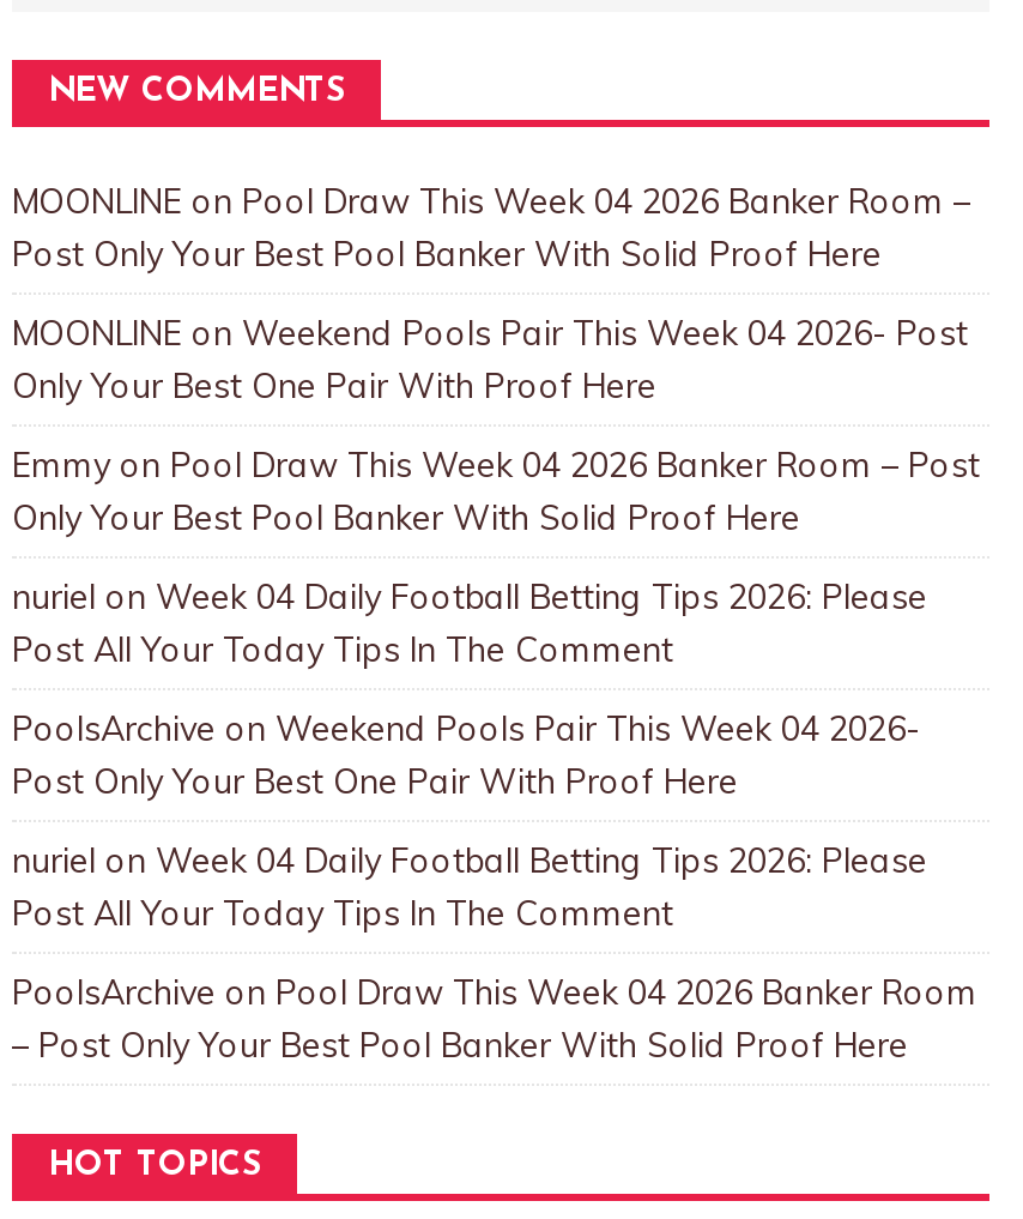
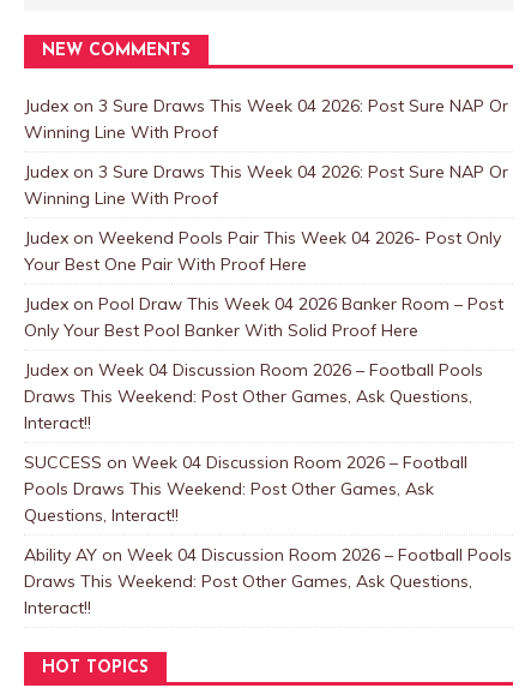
- MOONLINE on Pool Draw This Week 04 2026 Banker Room –
- Post Only Your Best Pool Banker With Solid Proof Here
- MOONLINE on Weekend Pools Pair This Week 04 2026- Post
- Only Your Best One Pair With Proof Here
- Emmy on Pool Draw This Week 04 2026 Banker Room – Post
+ Judex on 3 Sure Draws This Week 04 2026: Post Sure NAP Or
+ Winning Line With Proof
+ Judex on 3 Sure Draws This Week 04 2026: Post Sure NAP Or
+ Winning Line With Proof
+ Judex on Weekend Pools Pair This Week 04 2026- Post Only
+ Your Best One Pair With Proof Here
+ Judex on Pool Draw This Week 04 2026 Banker Room – Post

- nuriel on Week 04 Daily Football Betting Tips 2026: Please
- Post All Your Today Tips In The Comment
- PoolsArchive on Weekend Pools Pair This Week 04 2026-
- Post Only Your Best One Pair With Proof Here
- nuriel on Week 04 Daily Football Betting Tips 2026: Please
- Post All Your Today Tips In The Comment
- PoolsArchive on Pool Draw This Week 04 2026 Banker Room
- – Post Only Your Best Pool Banker With Solid Proof Here
+ Judex on Week 04 Discussion Room 2026 – Football Pools
+ Draws This Weekend: Post Other Games, Ask Questions,
+ Interact!!
+ SUCCESS on Week 04 Discussion Room 2026 – Football
+ Pools Draws This Weekend: Post Other Games, Ask
+ Questions, Interact!!
+ Ability AY on Week 04 Discussion Room 2026 – Football Pools
+ Draws This Weekend: Post Other Games, Ask Questions,
+ Interact!!
